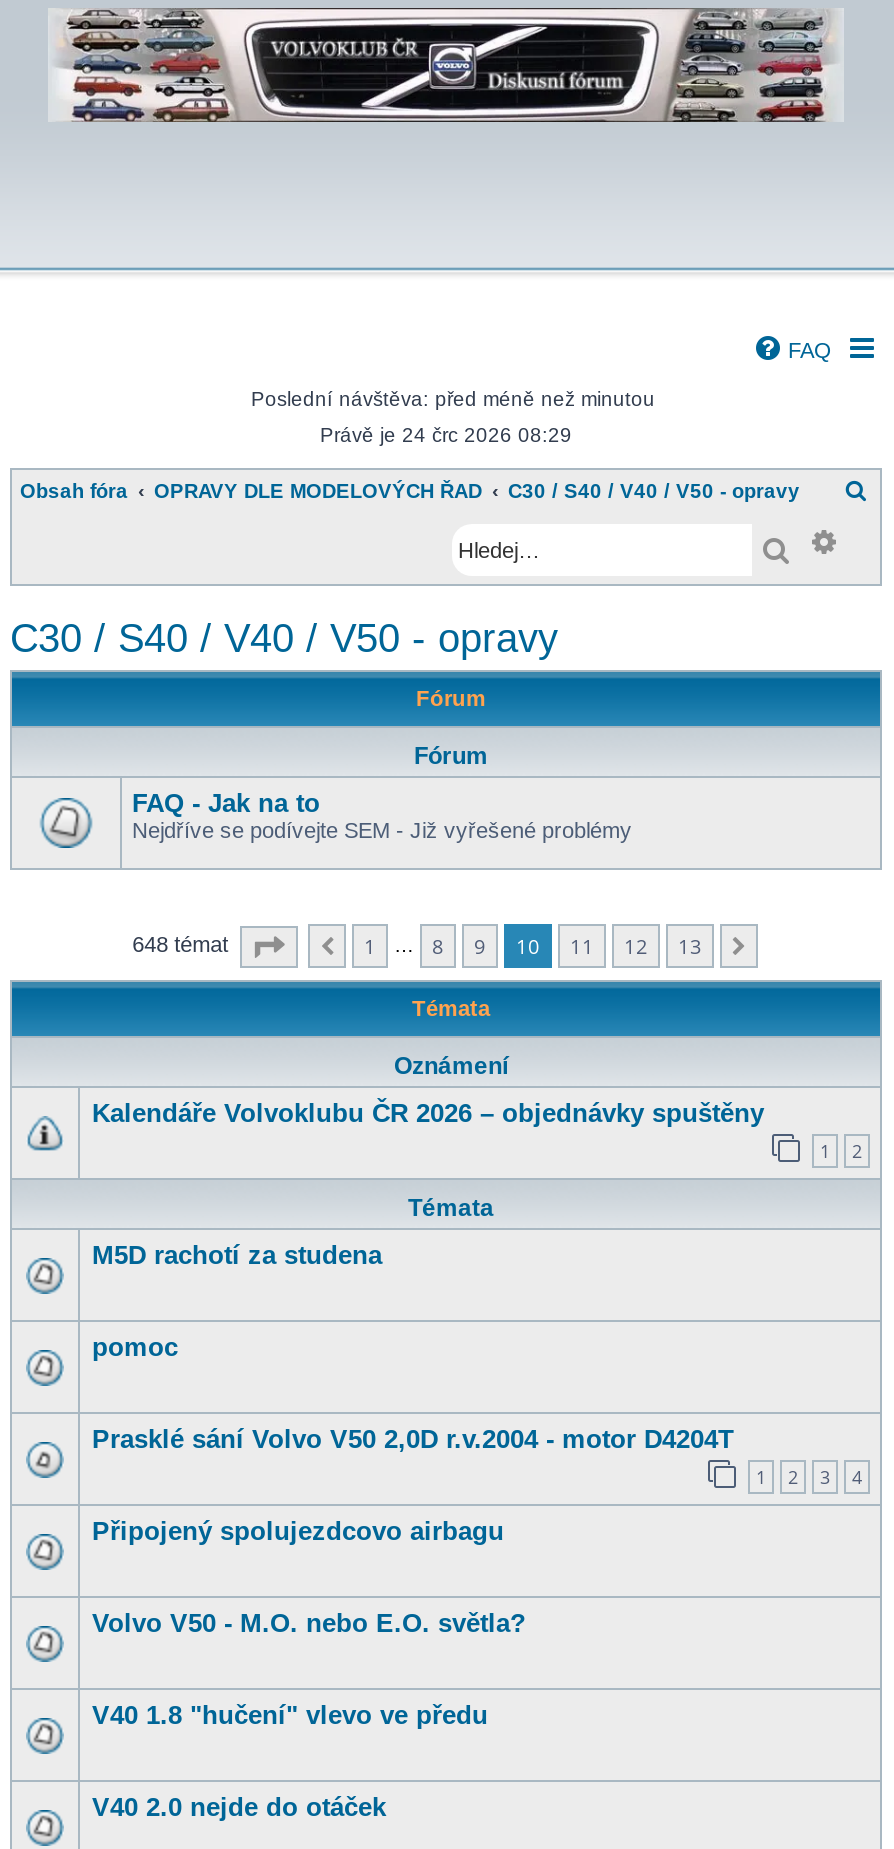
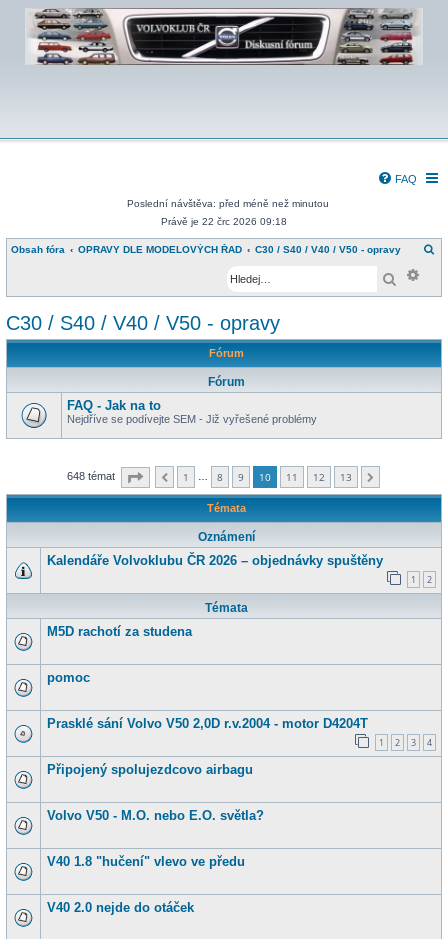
- Právě je 24 črc 2026 08:29
+ Právě je 22 črc 2026 09:18
